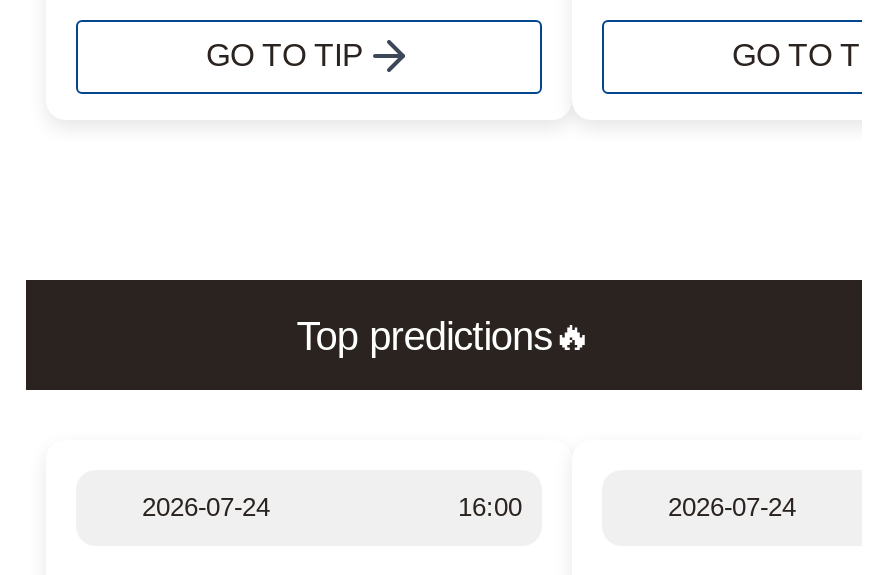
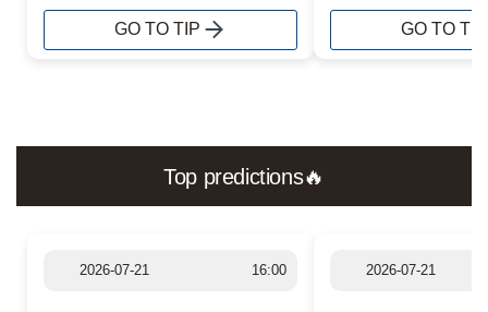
- 2026-07-24
+ 2026-07-21

- 2026-07-24
+ 2026-07-21
